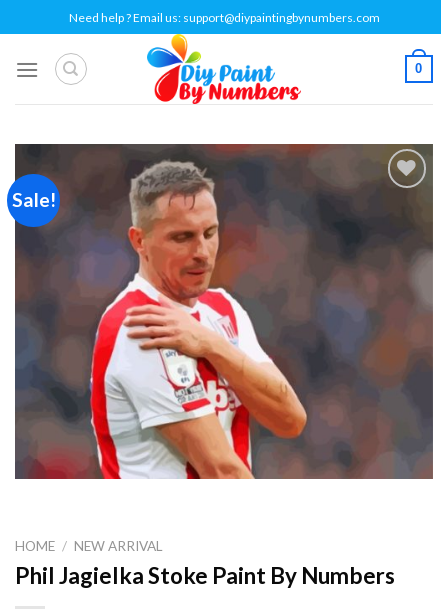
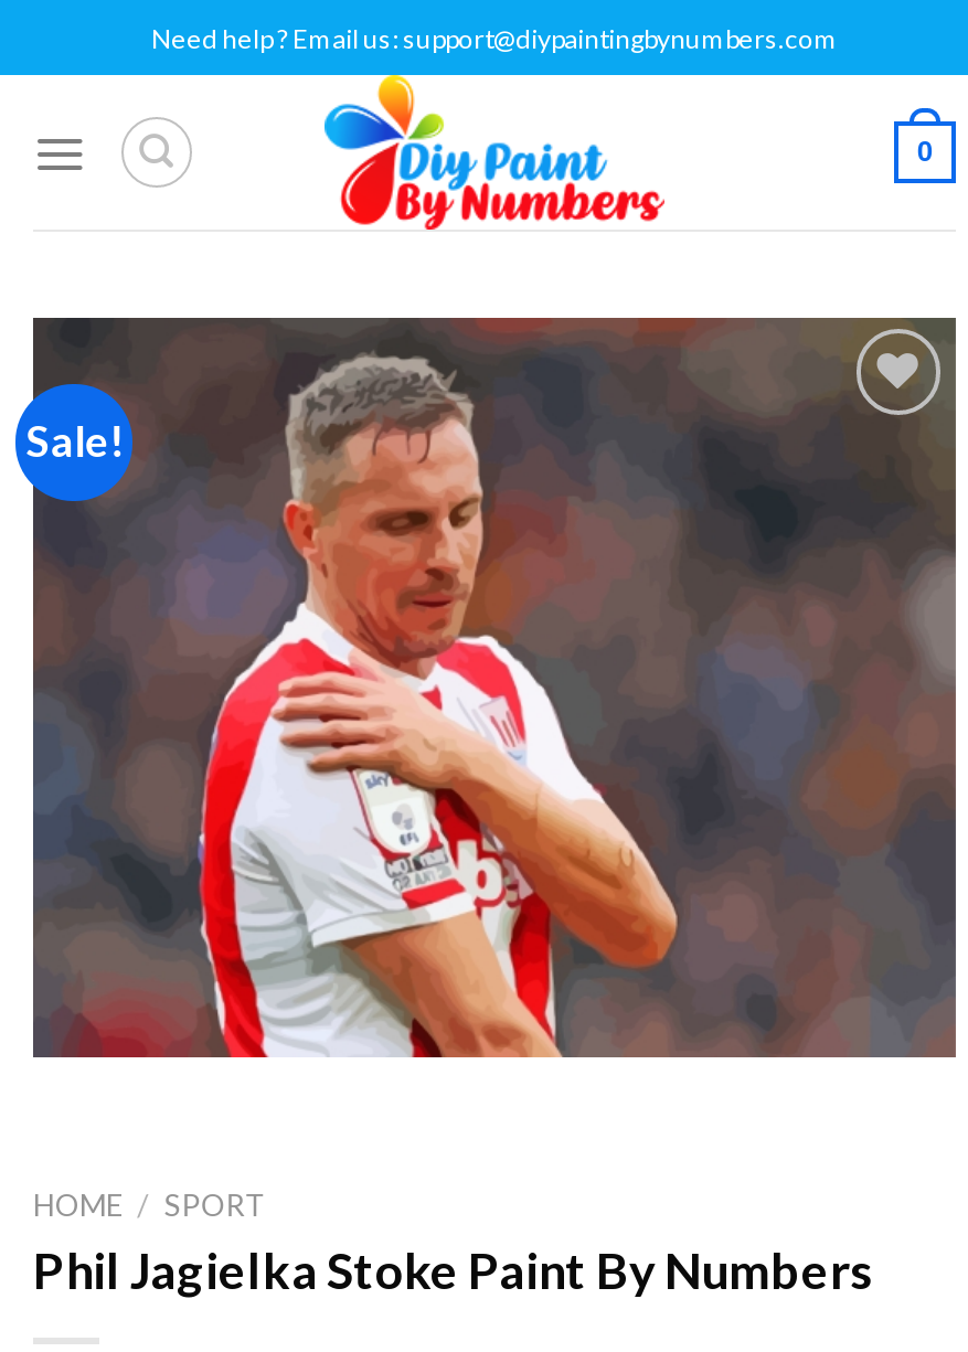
- HOME / NEW ARRIVAL
+ HOME / SPORT
